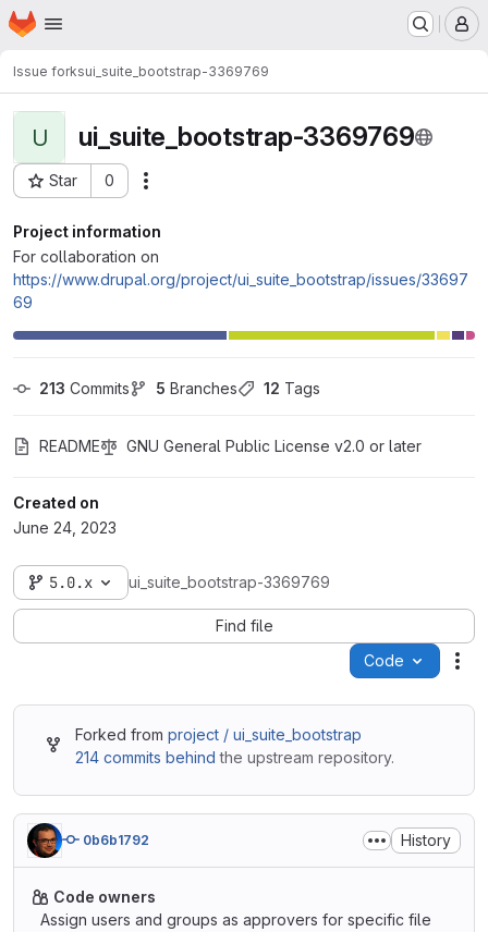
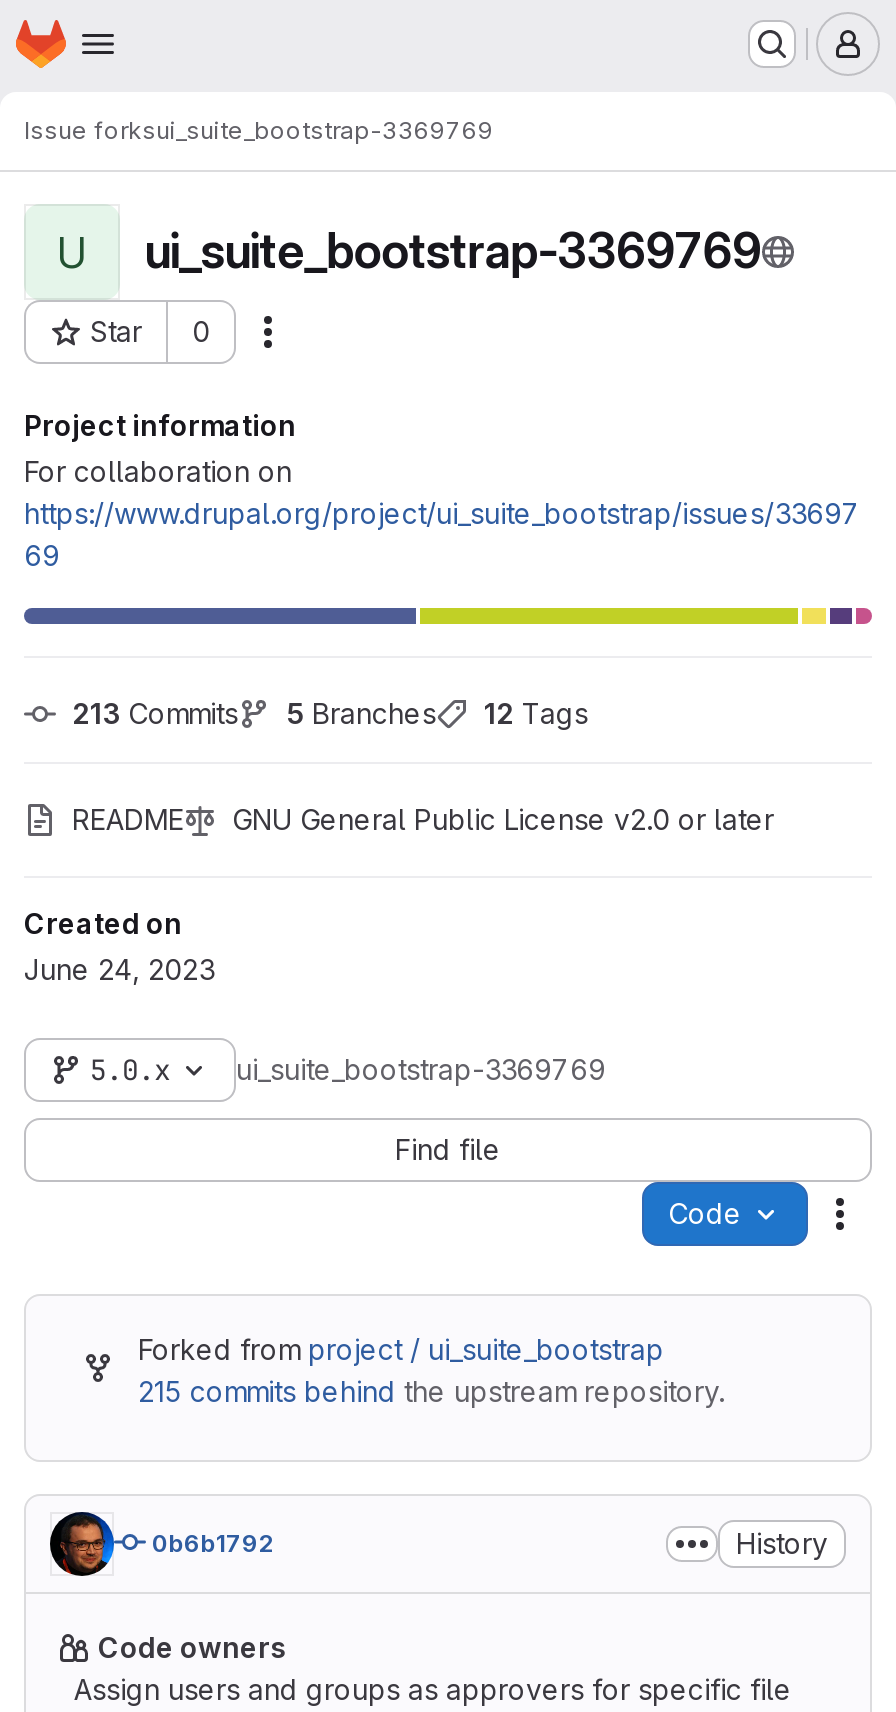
- 214 commits behind the upstream repository.
+ 215 commits behind the upstream repository.
